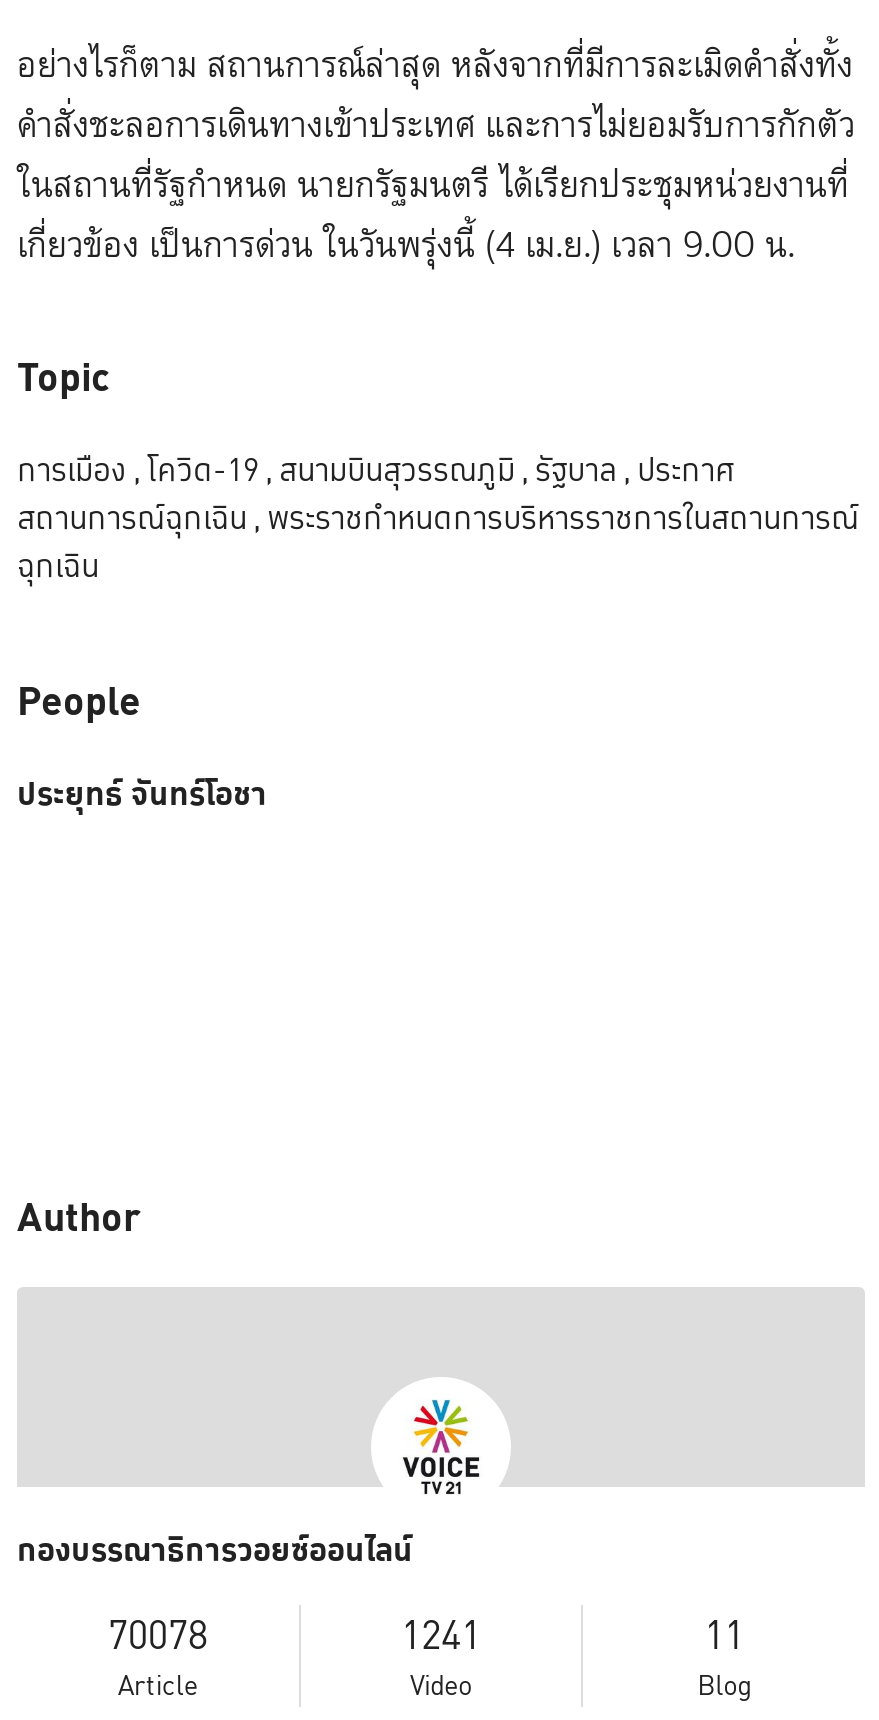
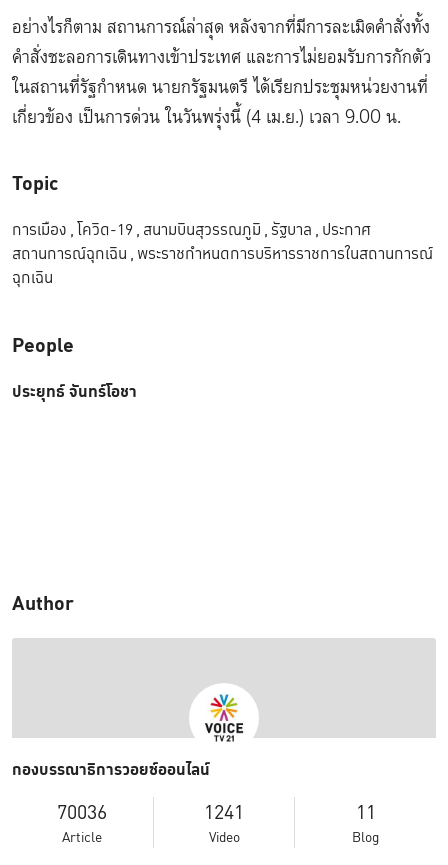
- 70078
+ 70036
